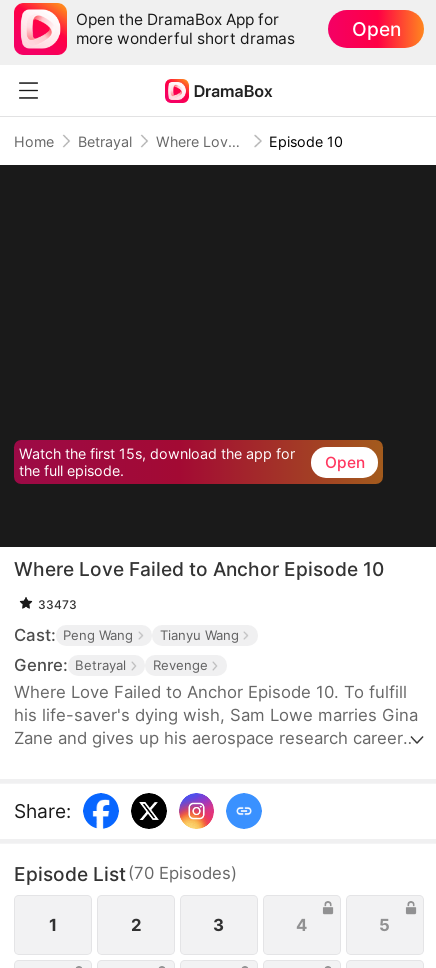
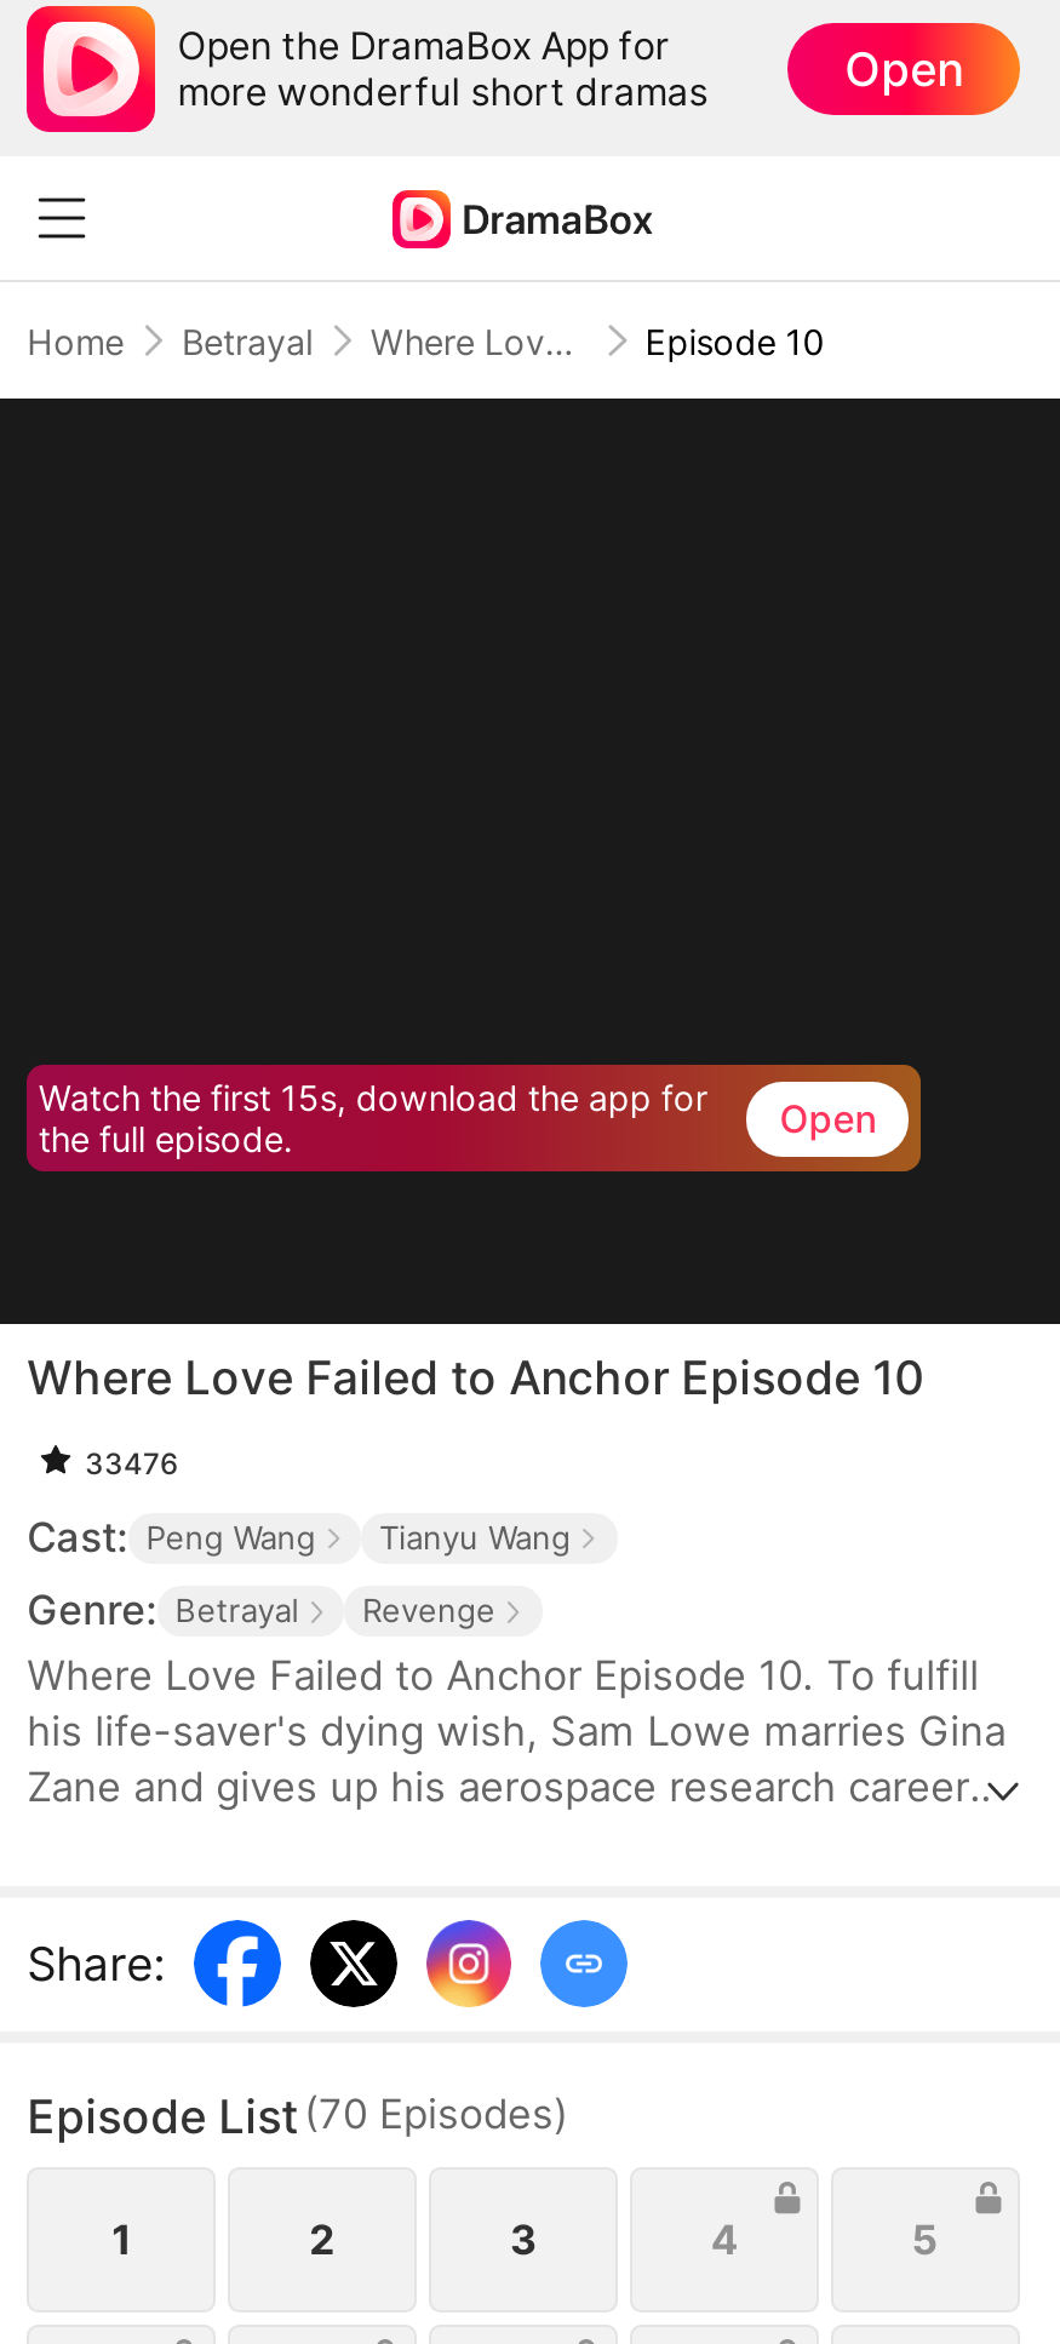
- 33473
+ 33476
